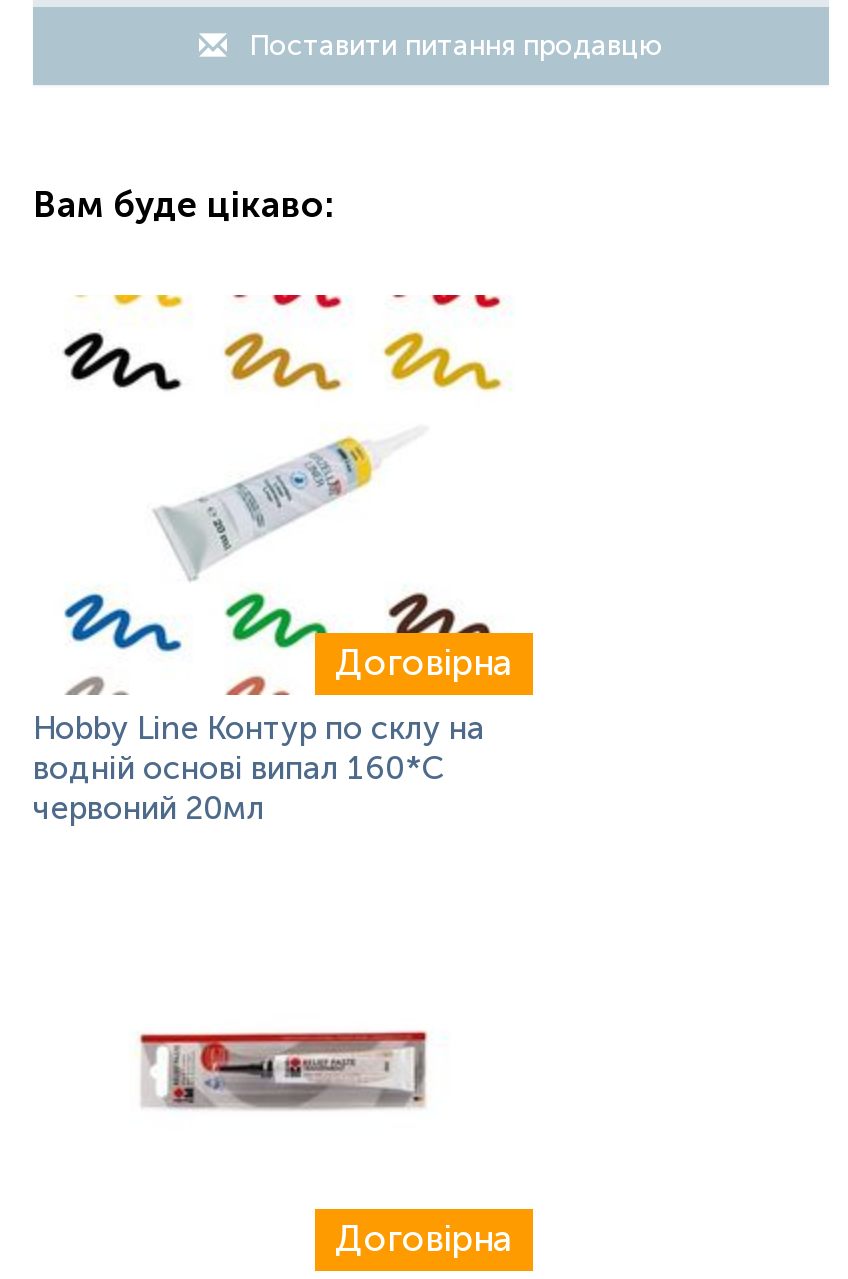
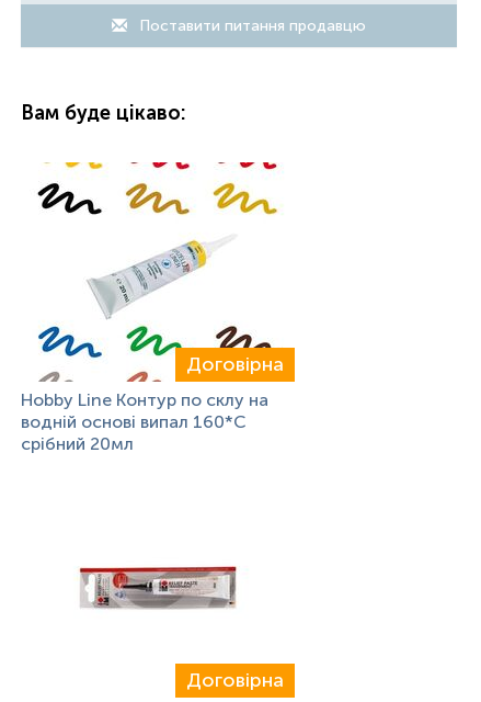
- червоний 20мл
+ срібний 20мл
